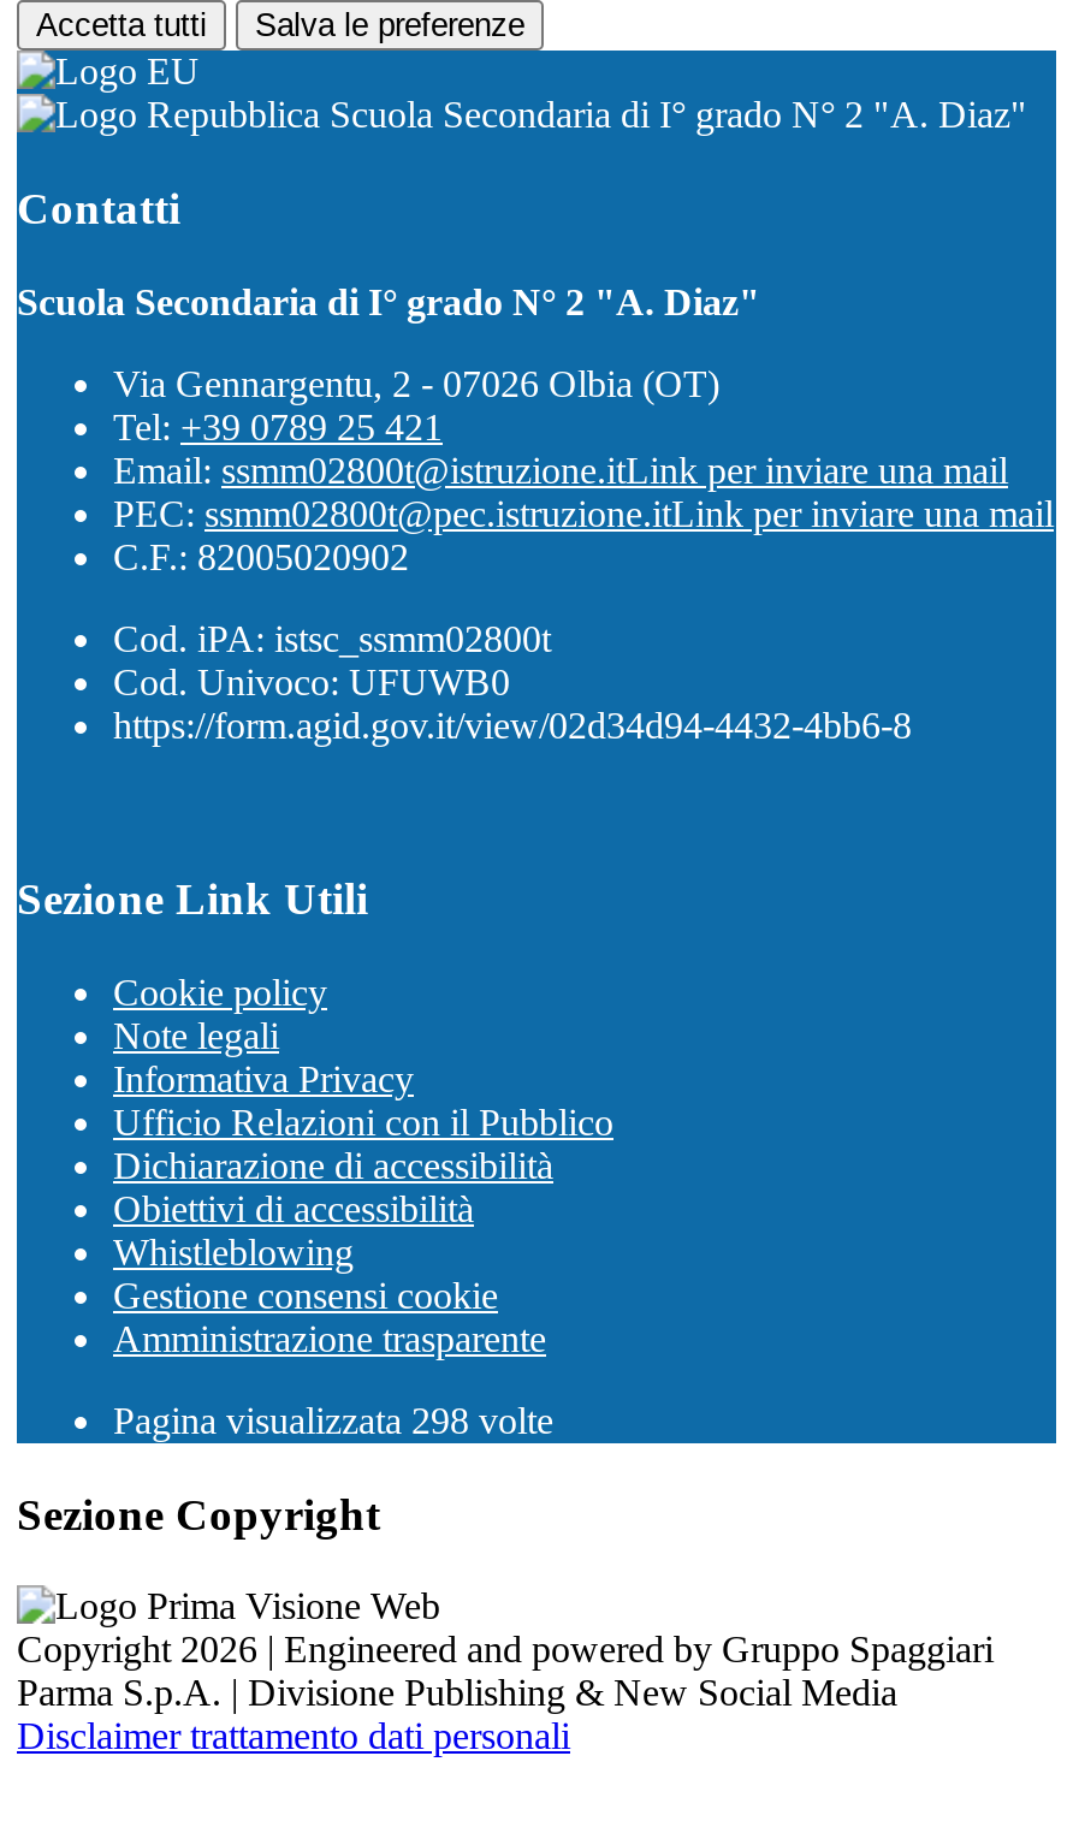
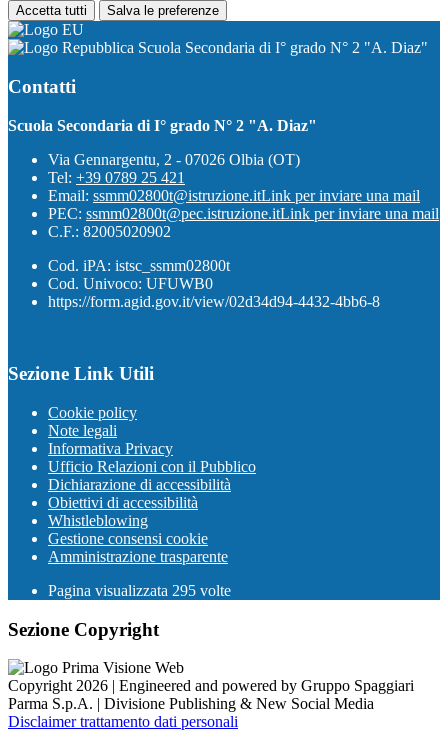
- Pagina visualizzata 298 volte
+ Pagina visualizzata 295 volte
